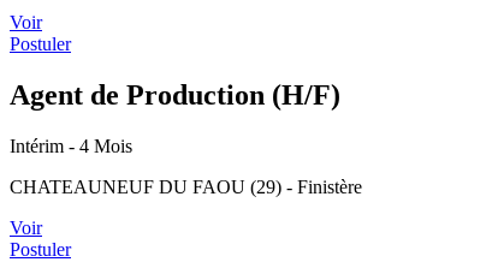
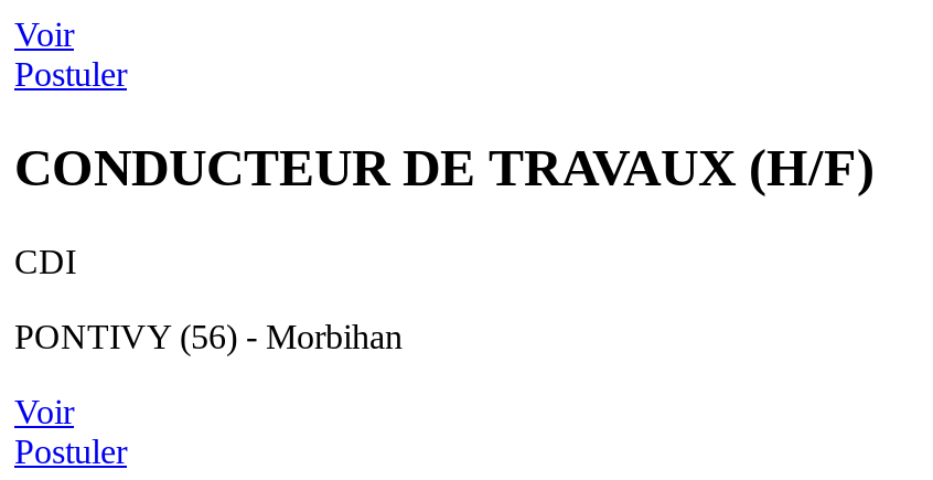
- Agent de Production (H/F)
+ CONDUCTEUR DE TRAVAUX (H/F)

- Intérim - 4 Mois
+ CDI

- CHATEAUNEUF DU FAOU (29) - Finistère
+ PONTIVY (56) - Morbihan
